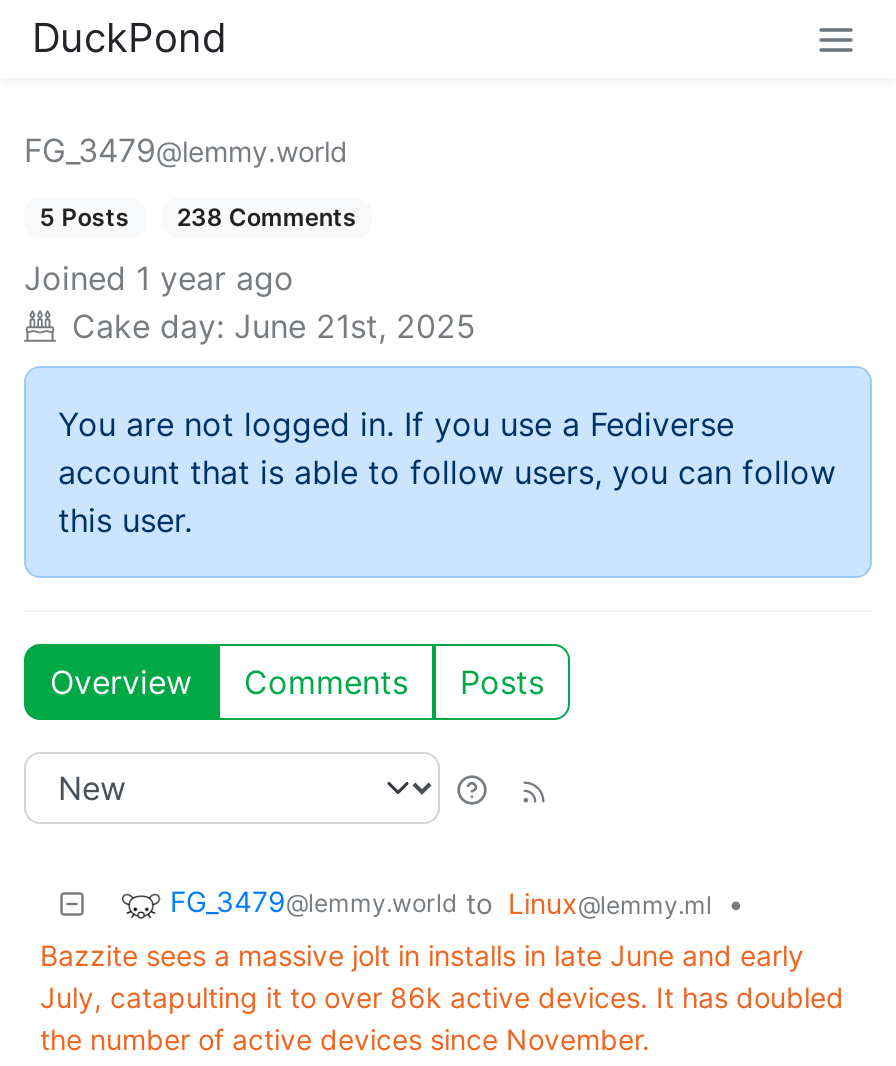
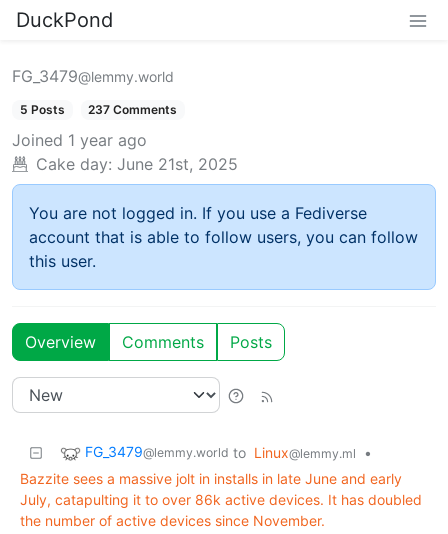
- 5 Posts 238 Comments
+ 5 Posts 237 Comments
